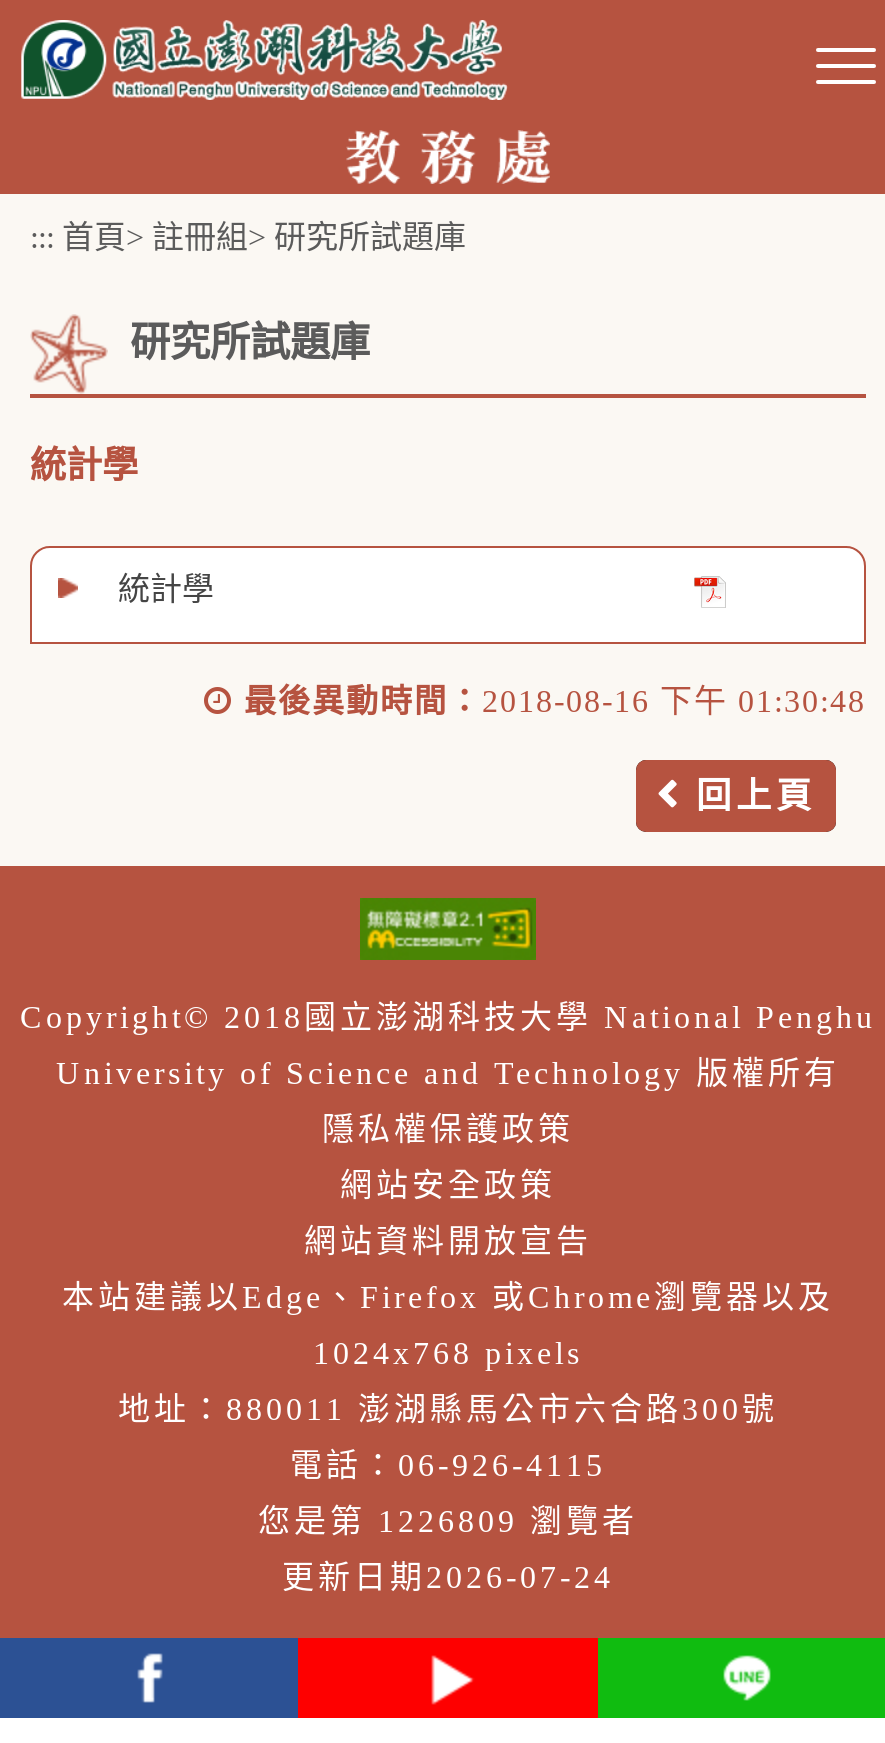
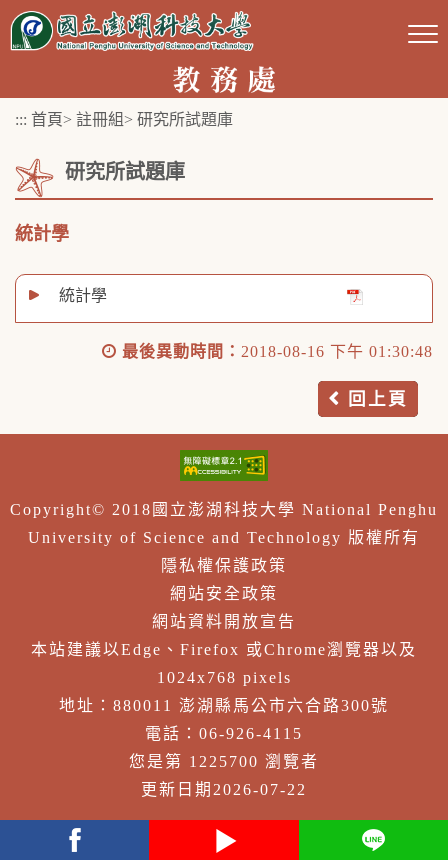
- 您是第 1226809 瀏覽者
+ 您是第 1225700 瀏覽者

- 更新日期2026-07-24
+ 更新日期2026-07-22
